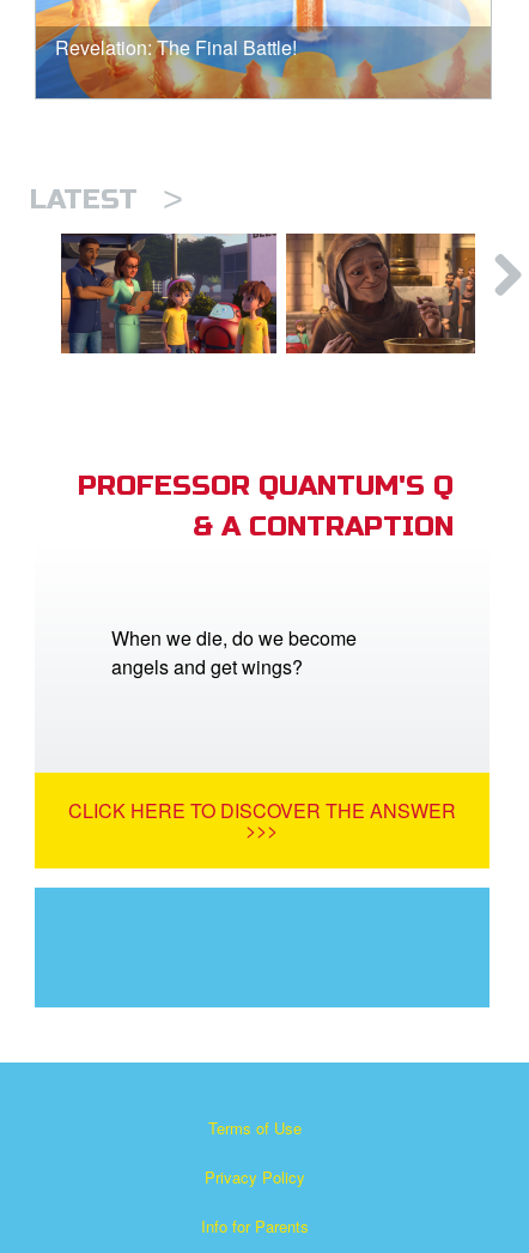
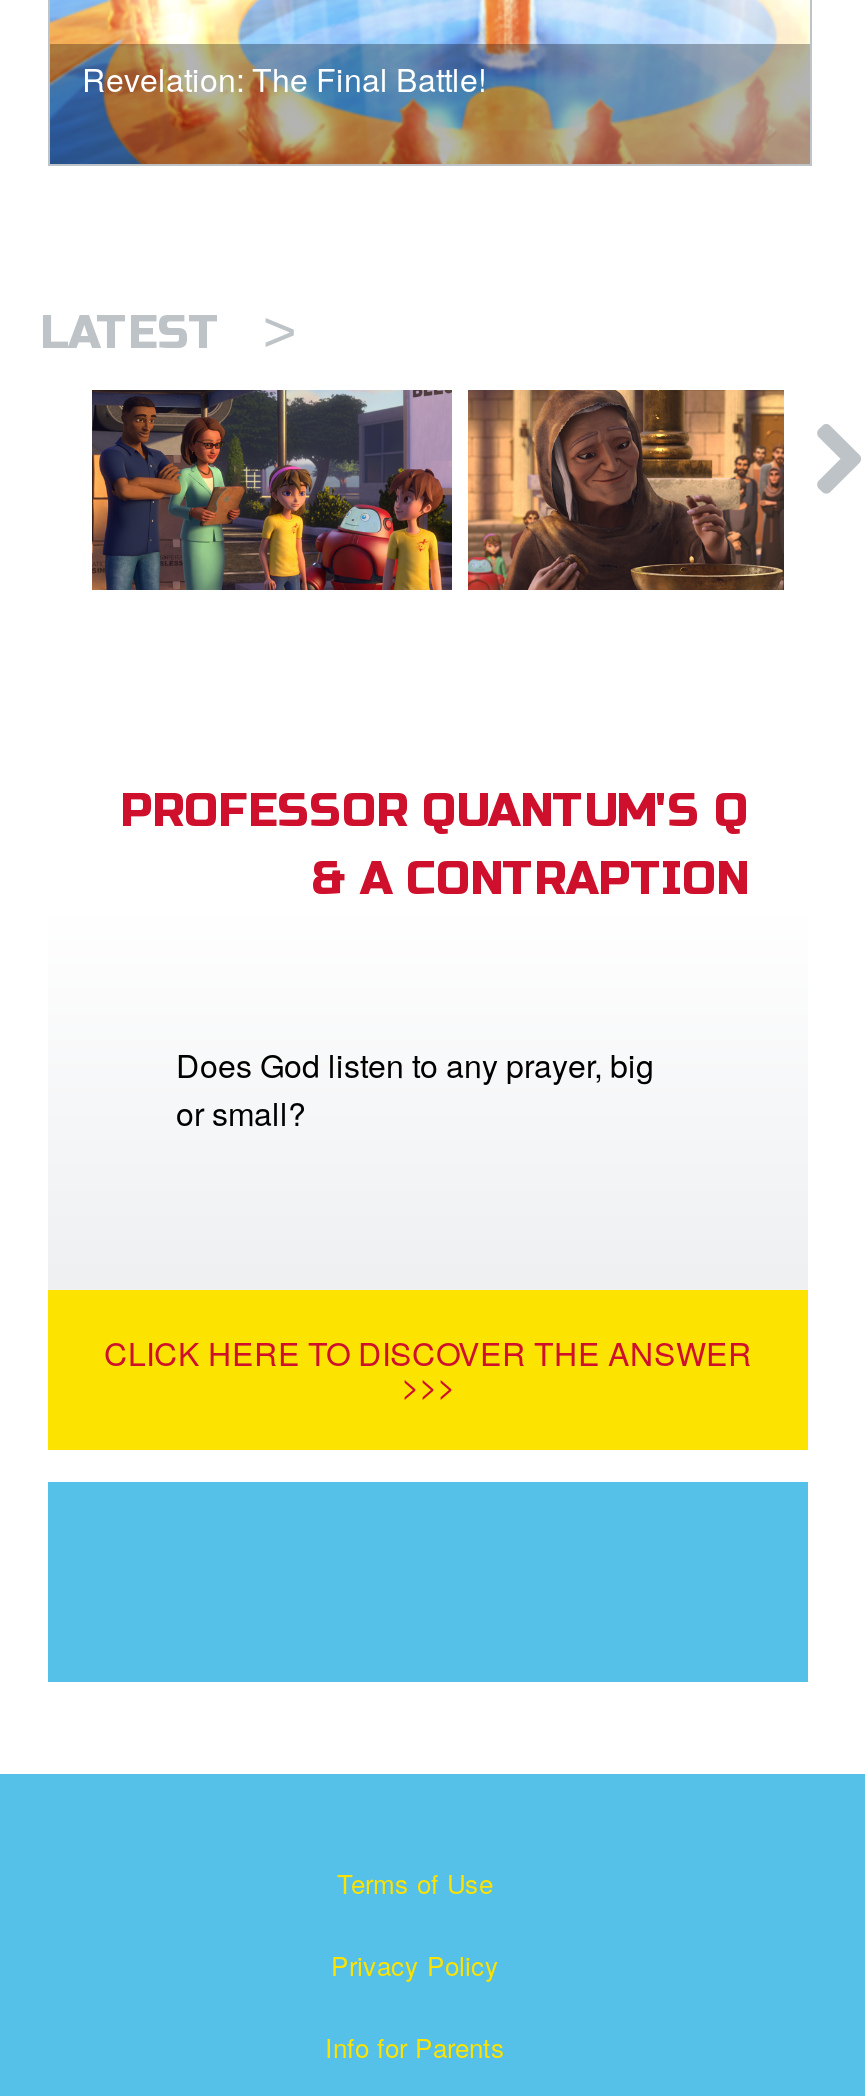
- When we die, do we become
- angels and get wings?
+ Does God listen to any prayer, big
+ or small?
